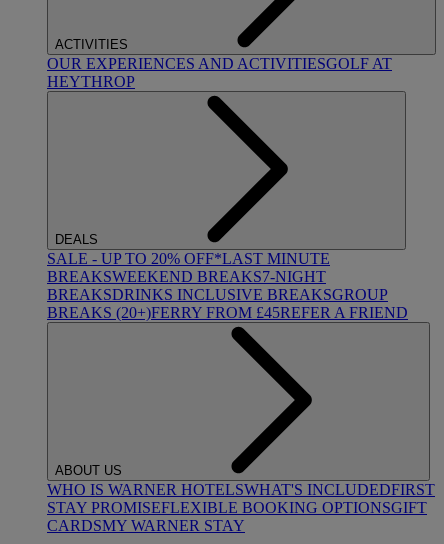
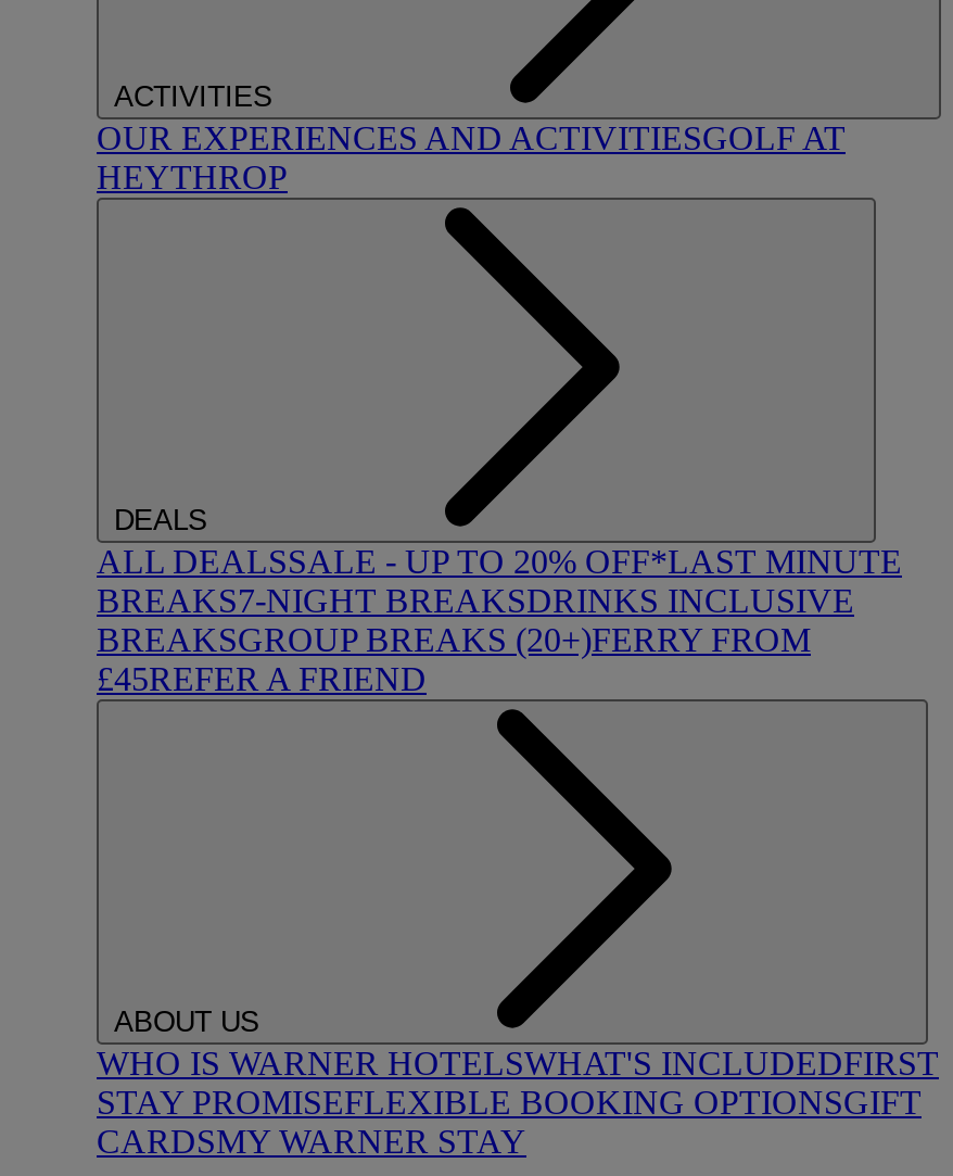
- SALE - UP TO 20% OFF*LAST MINUTE
- BREAKSWEEKEND BREAKS7-NIGHT
- BREAKSDRINKS INCLUSIVE BREAKSGROUP
- BREAKS (20+)FERRY FROM £45REFER A FRIEND
+ ALL DEALSSALE - UP TO 20% OFF*LAST MINUTE
+ BREAKS7-NIGHT BREAKSDRINKS INCLUSIVE
+ BREAKSGROUP BREAKS (20+)FERRY FROM
+ £45REFER A FRIEND
